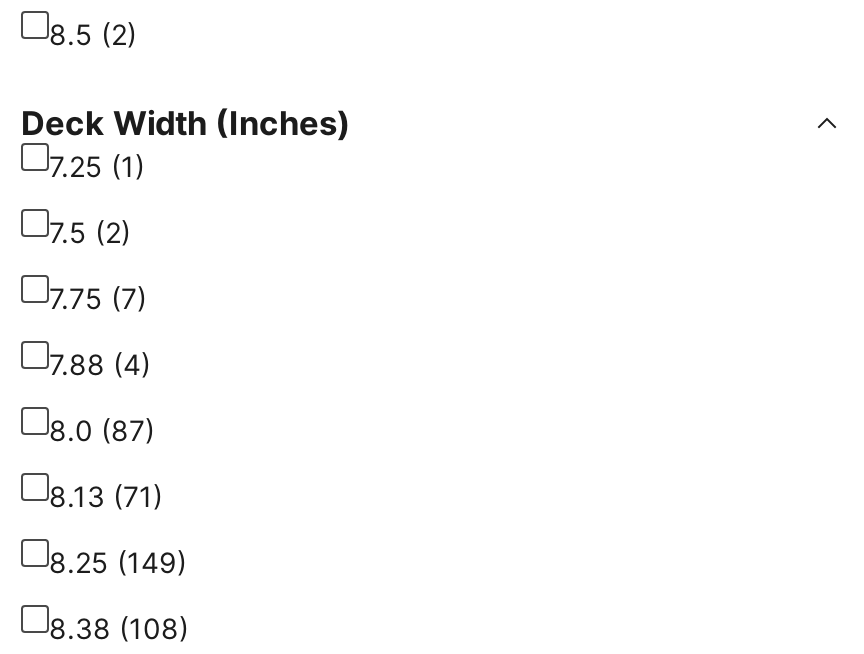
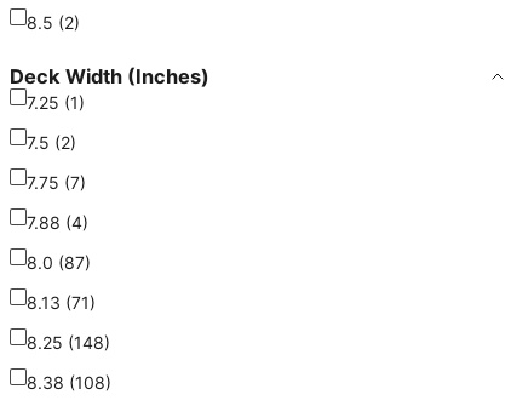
- 8.25 (149)
+ 8.25 (148)
